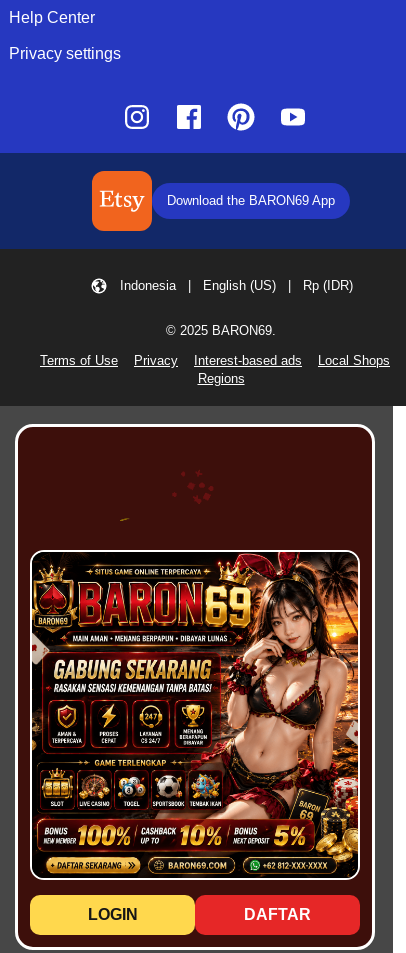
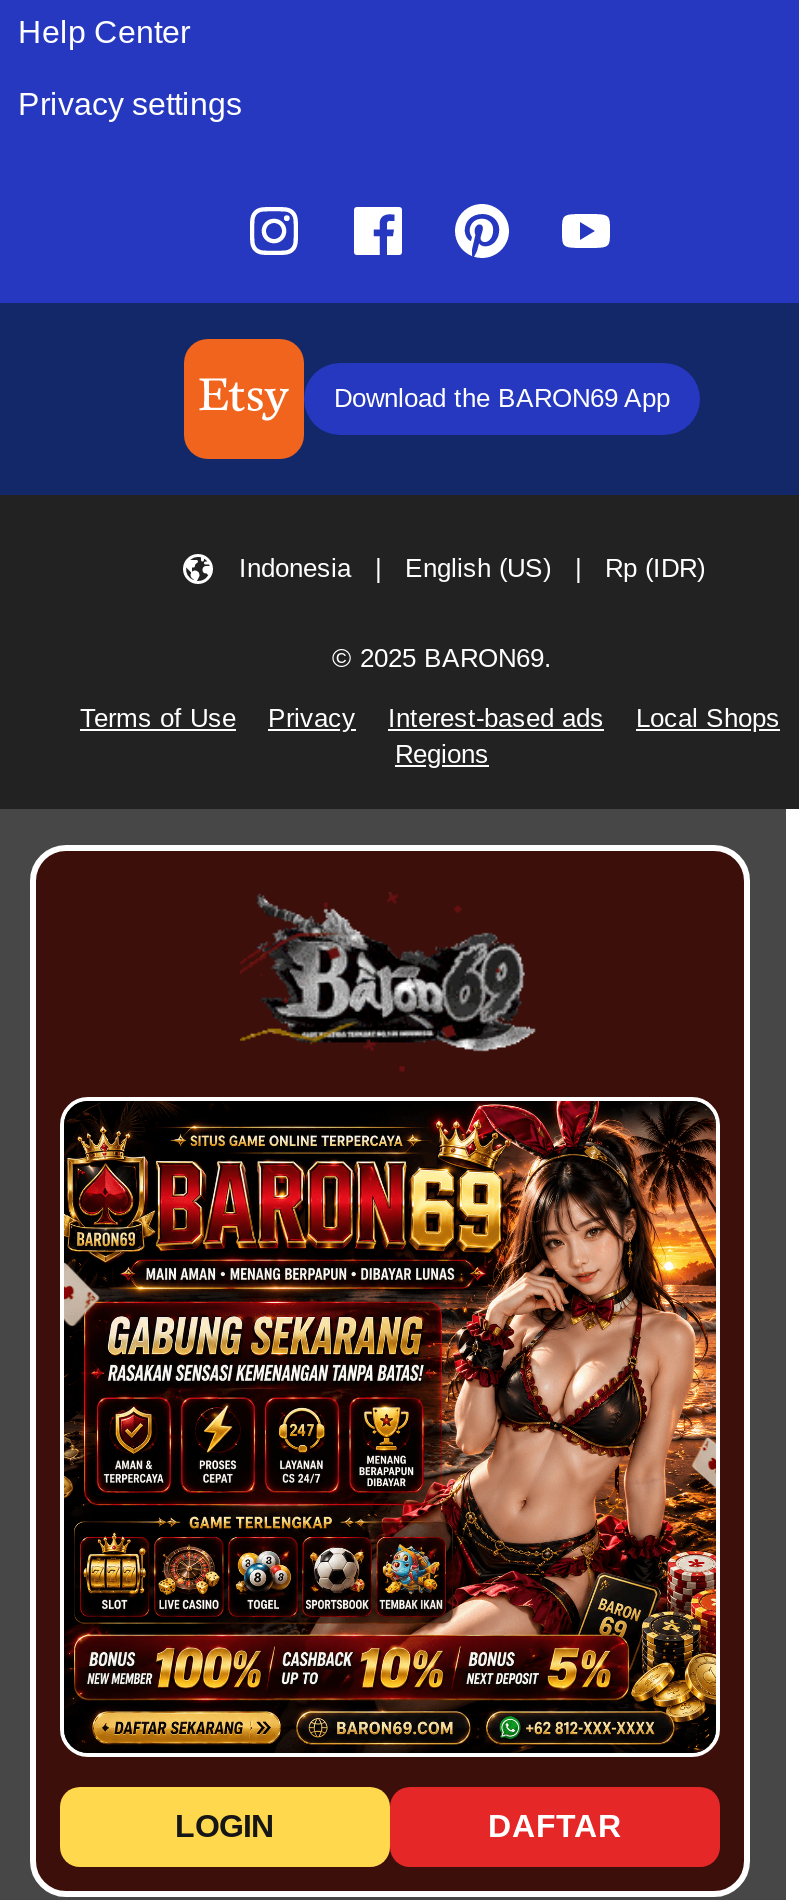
+ [image]
